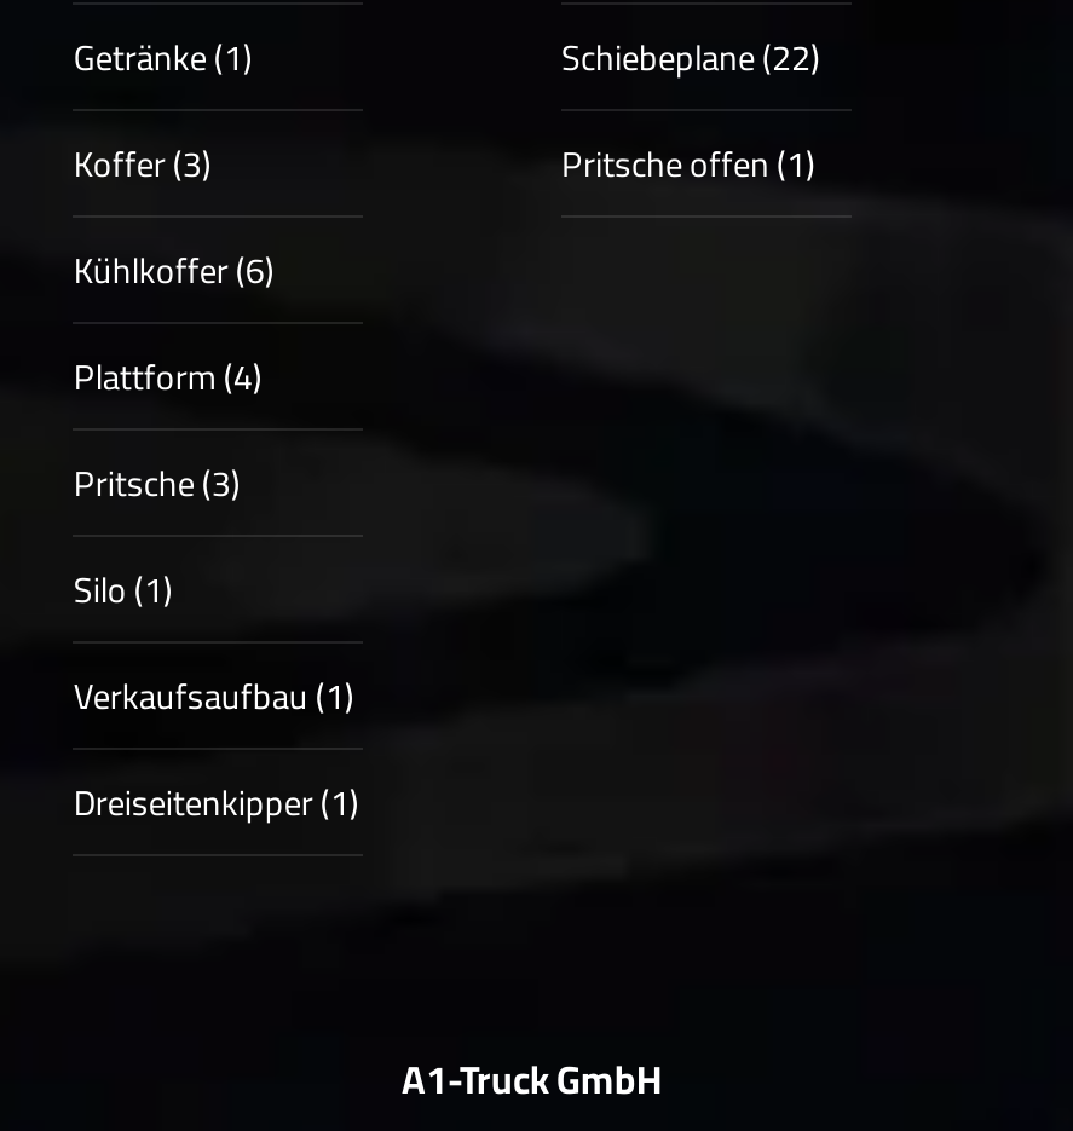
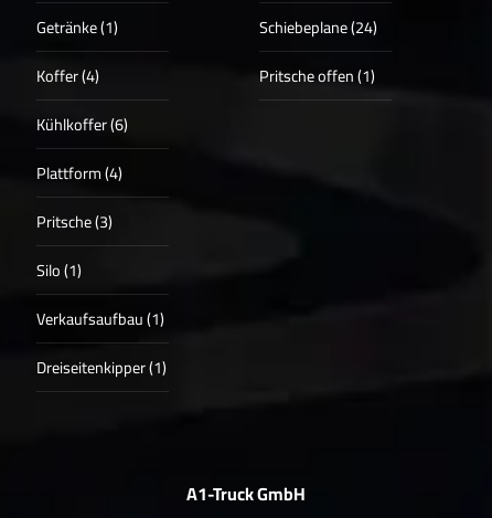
- Schiebeplane (22)
+ Schiebeplane (24)

- Koffer (3)
+ Koffer (4)
